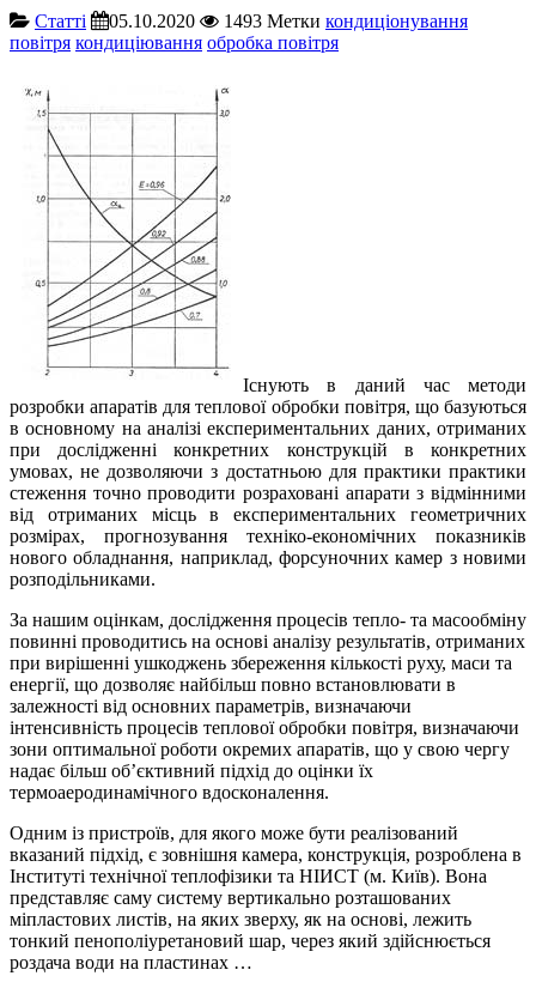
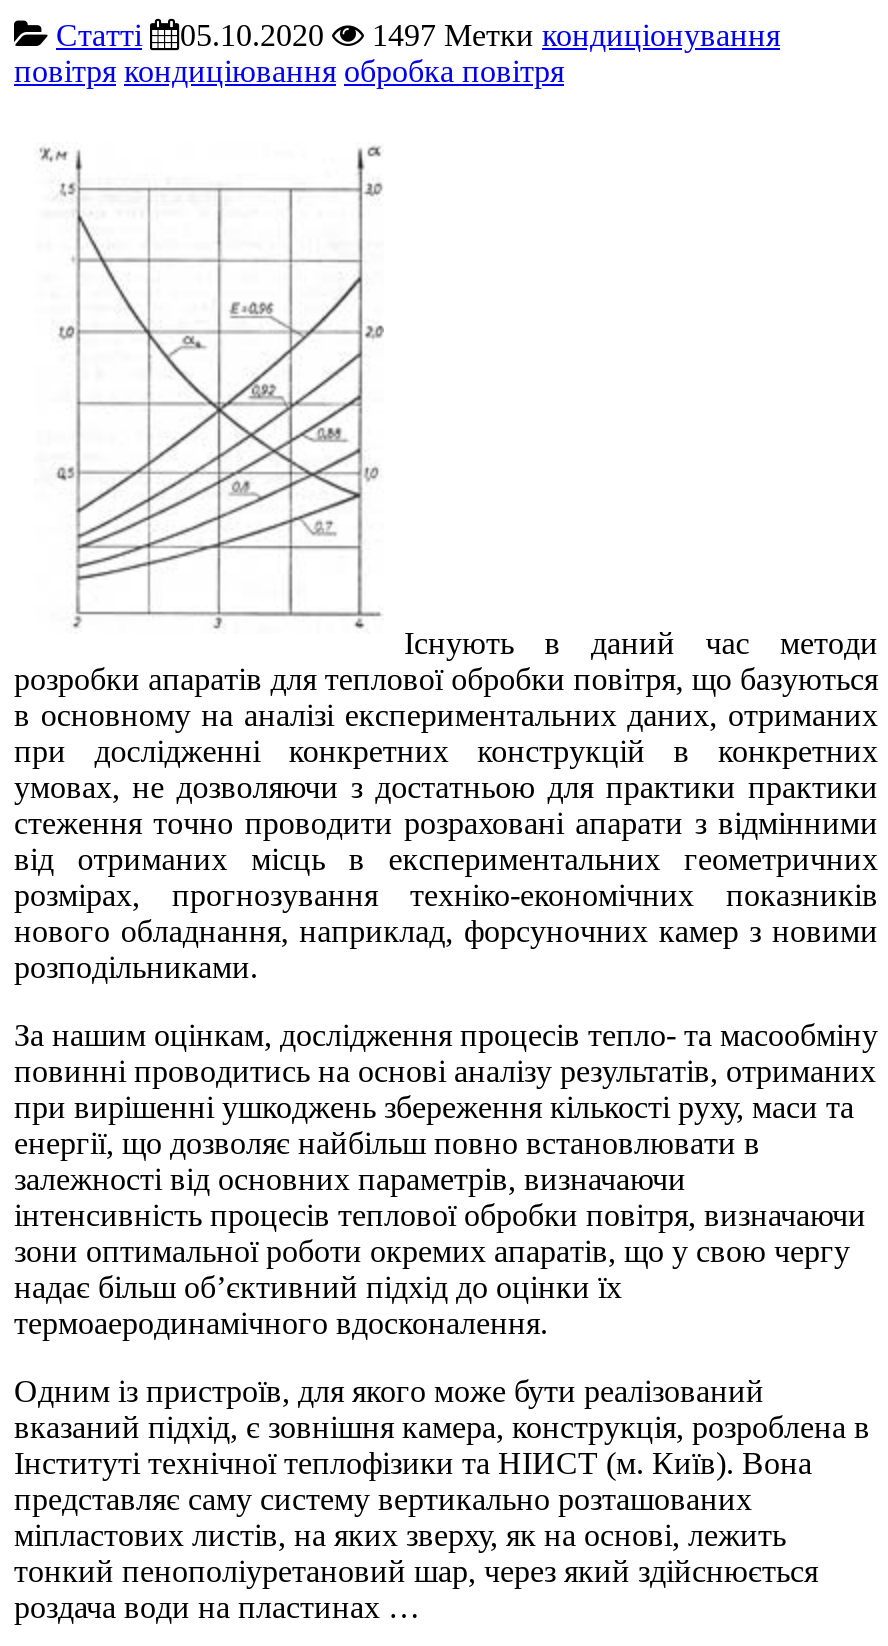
- 1493 Метки кондиціонування
+ 1497 Метки кондиціонування
